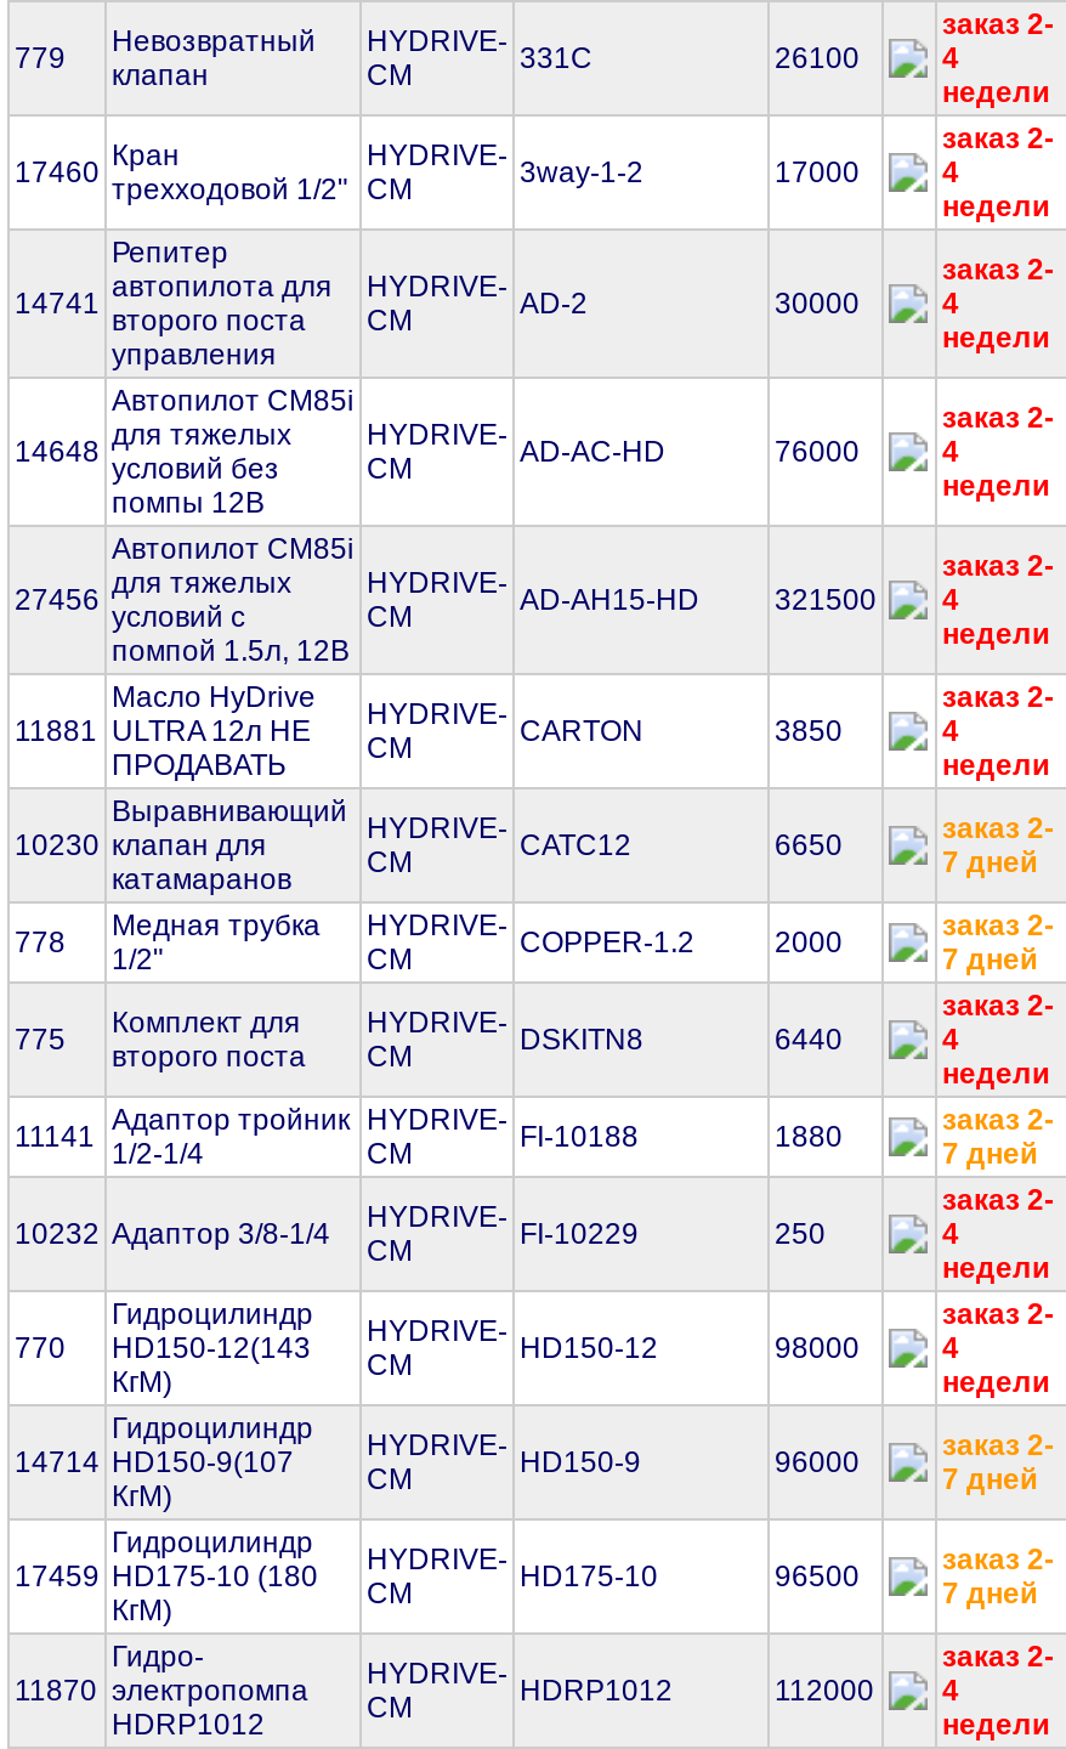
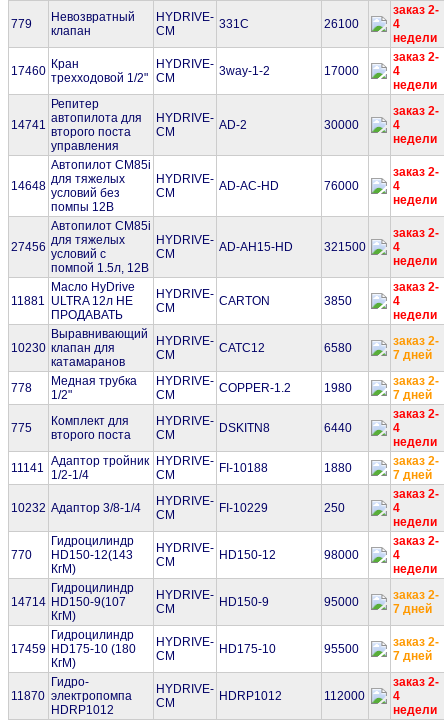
- 6650
+ 6580

- 2000
+ 1980

- 96000
+ 95000

- 96500
+ 95500
